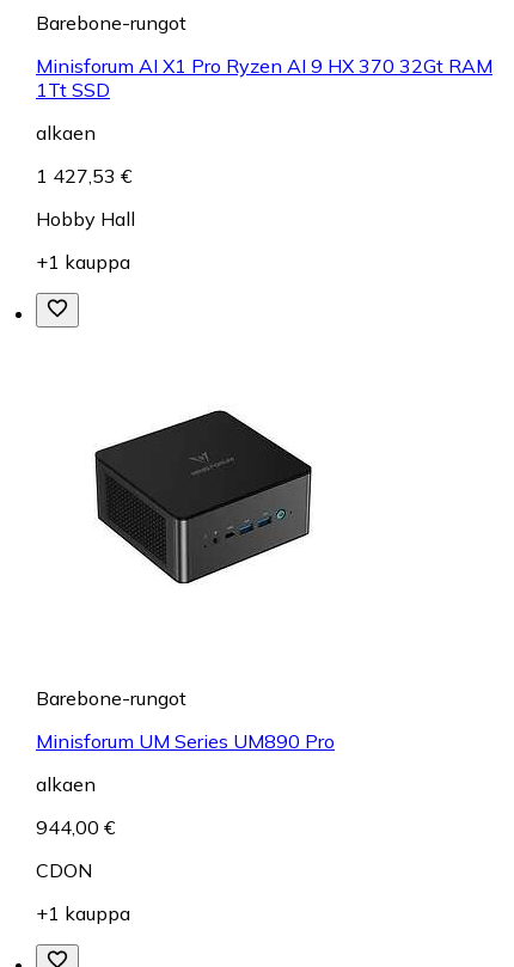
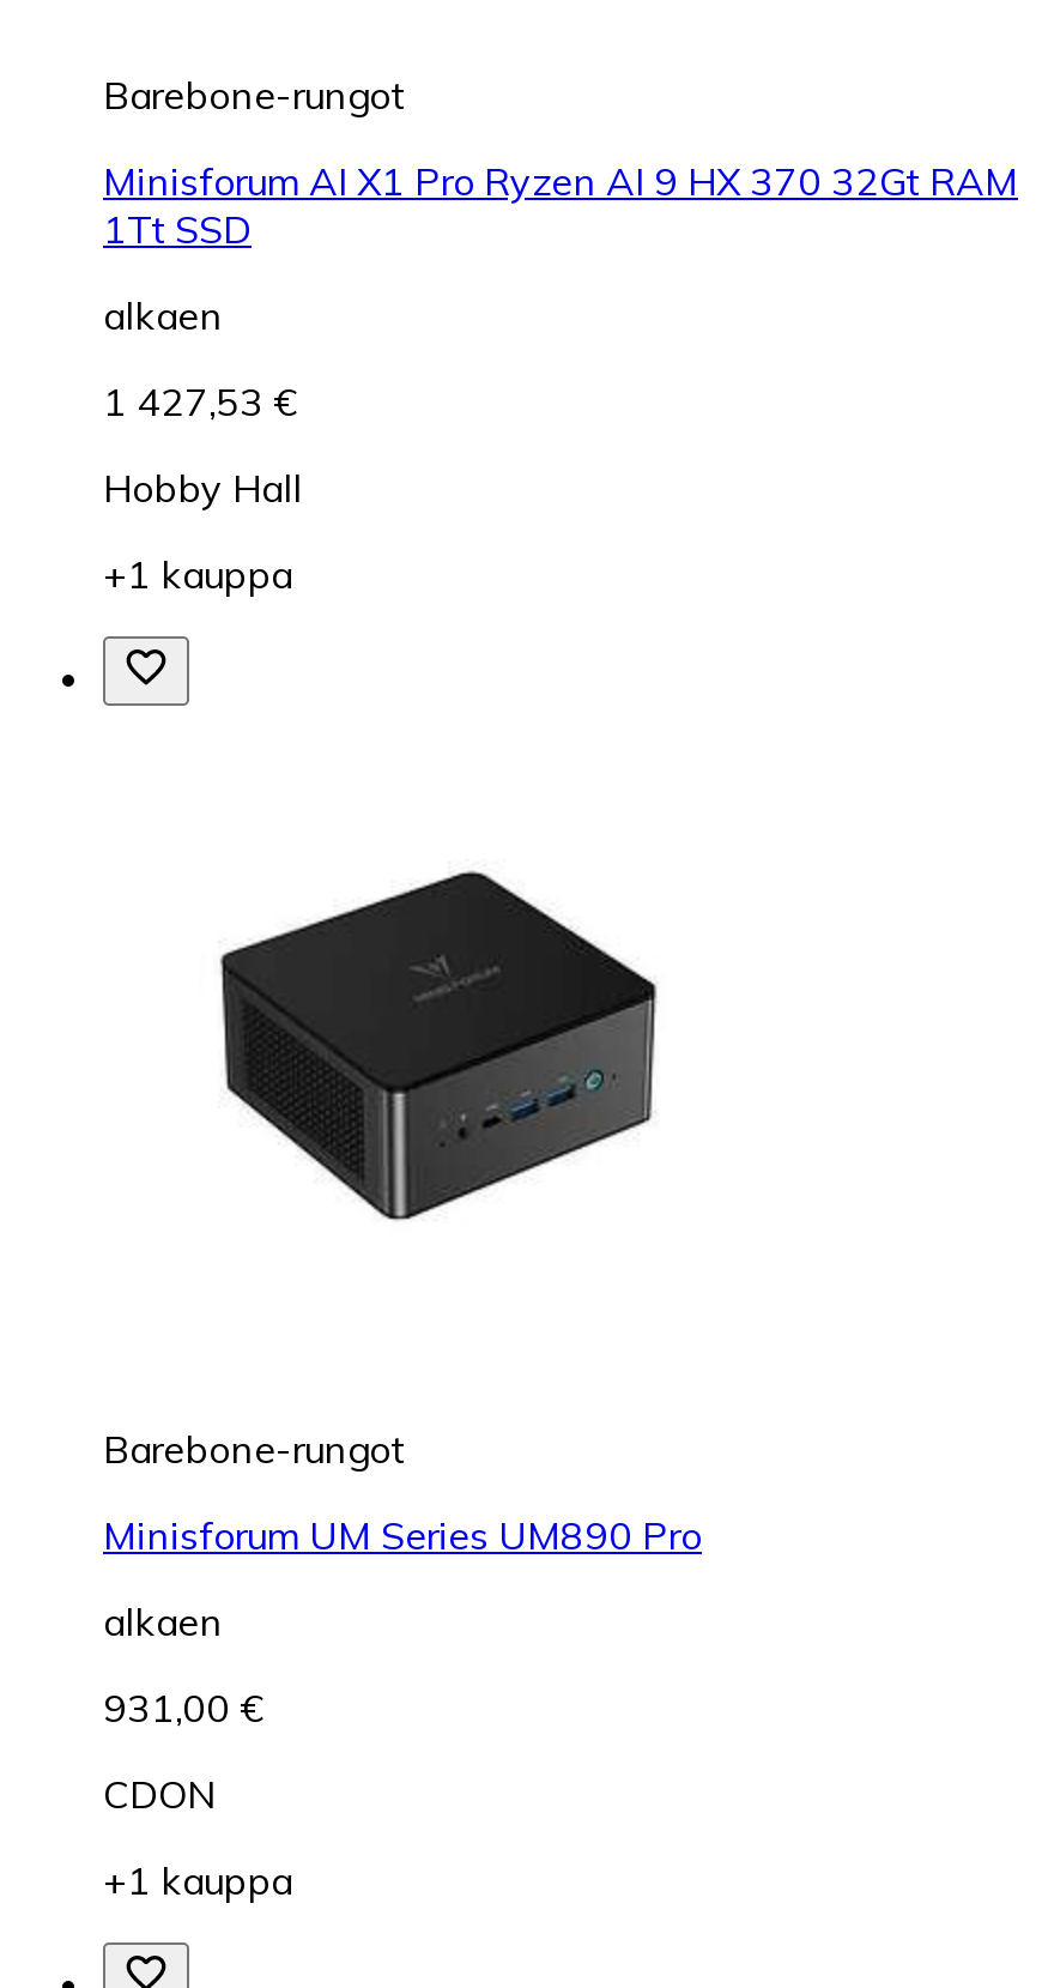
- 944,00 €
+ 931,00 €
